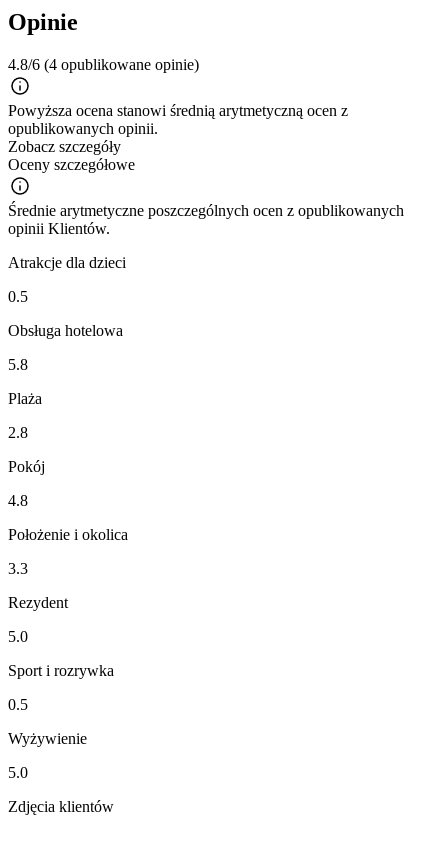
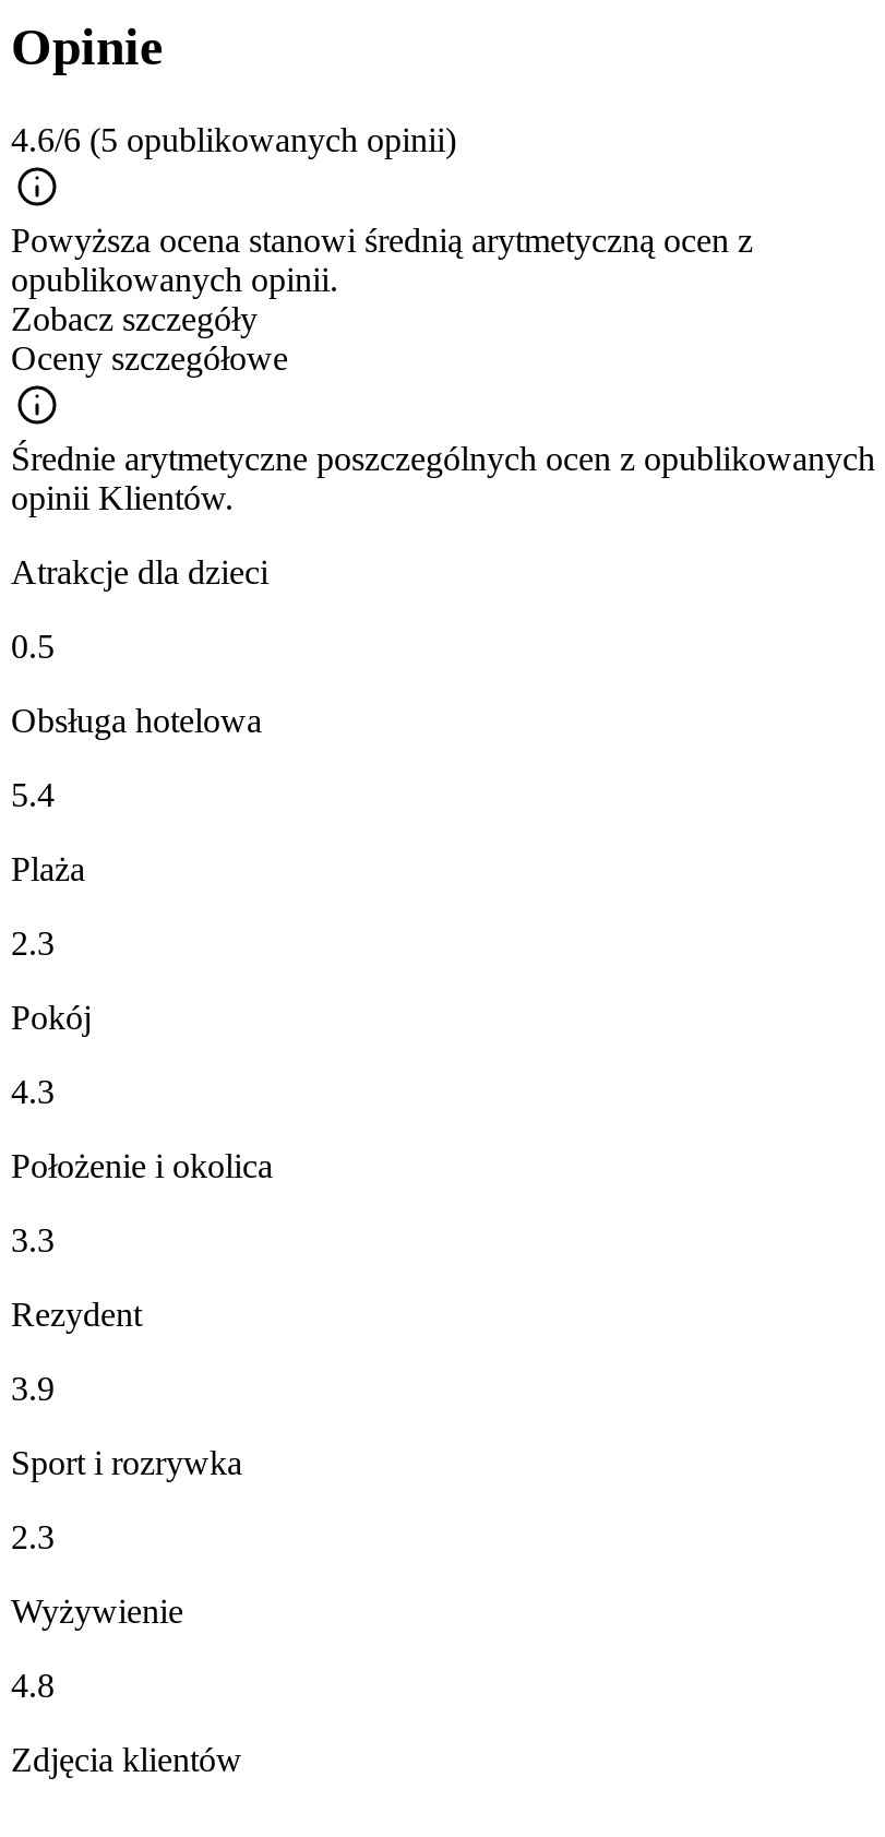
- 4.8/6 (4 opublikowane opinie)
+ 4.6/6 (5 opublikowanych opinii)

- 5.8
+ 5.4

- 2.8
+ 2.3

- 4.8
+ 4.3

- 5.0
+ 3.9

- 0.5
+ 2.3

- 5.0
+ 4.8
